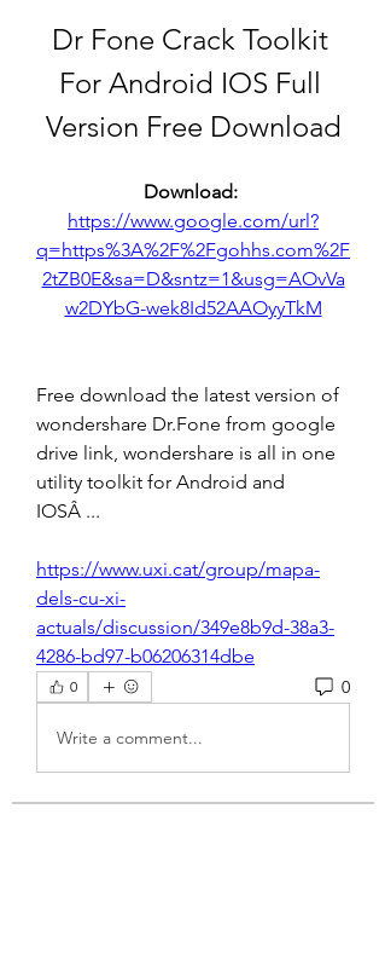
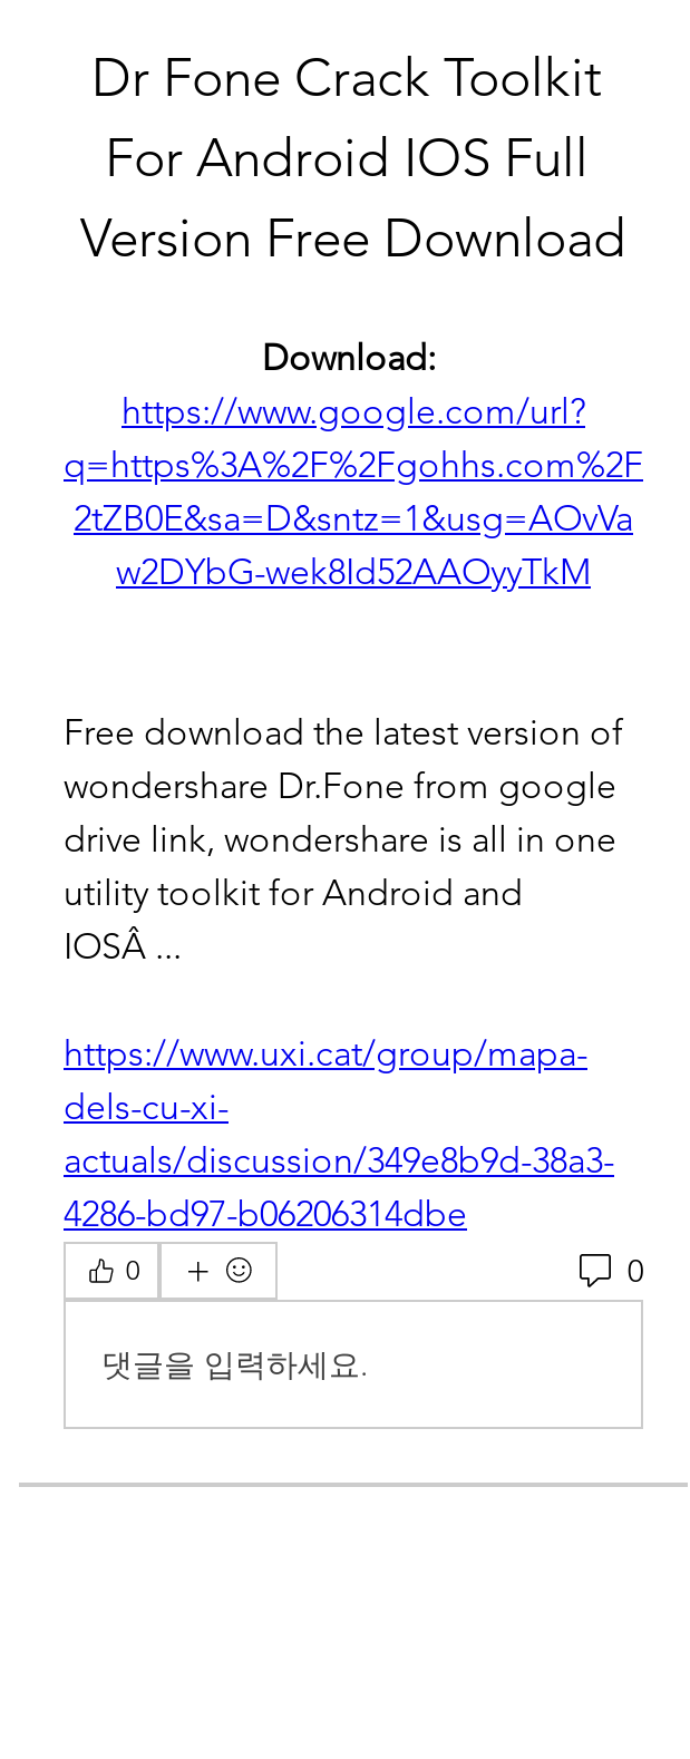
- Write a comment...
+ 댓글을 입력하세요.
